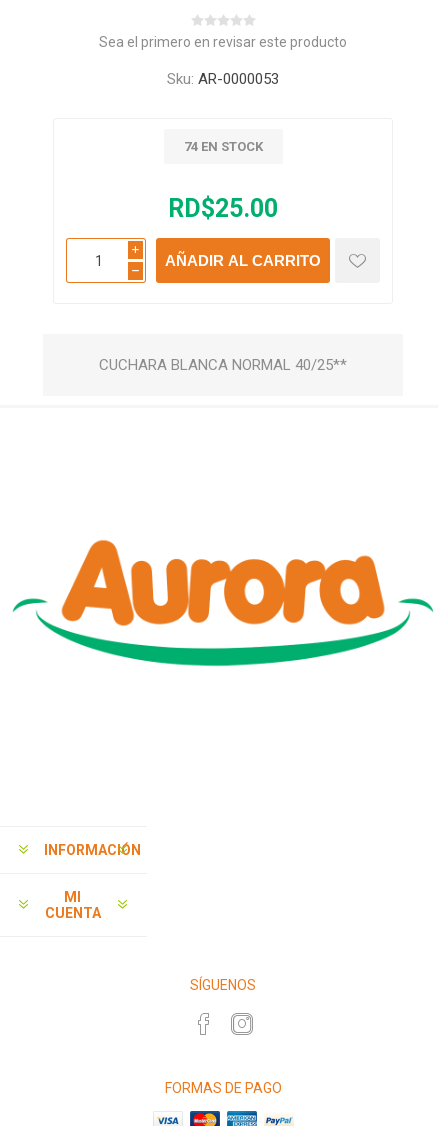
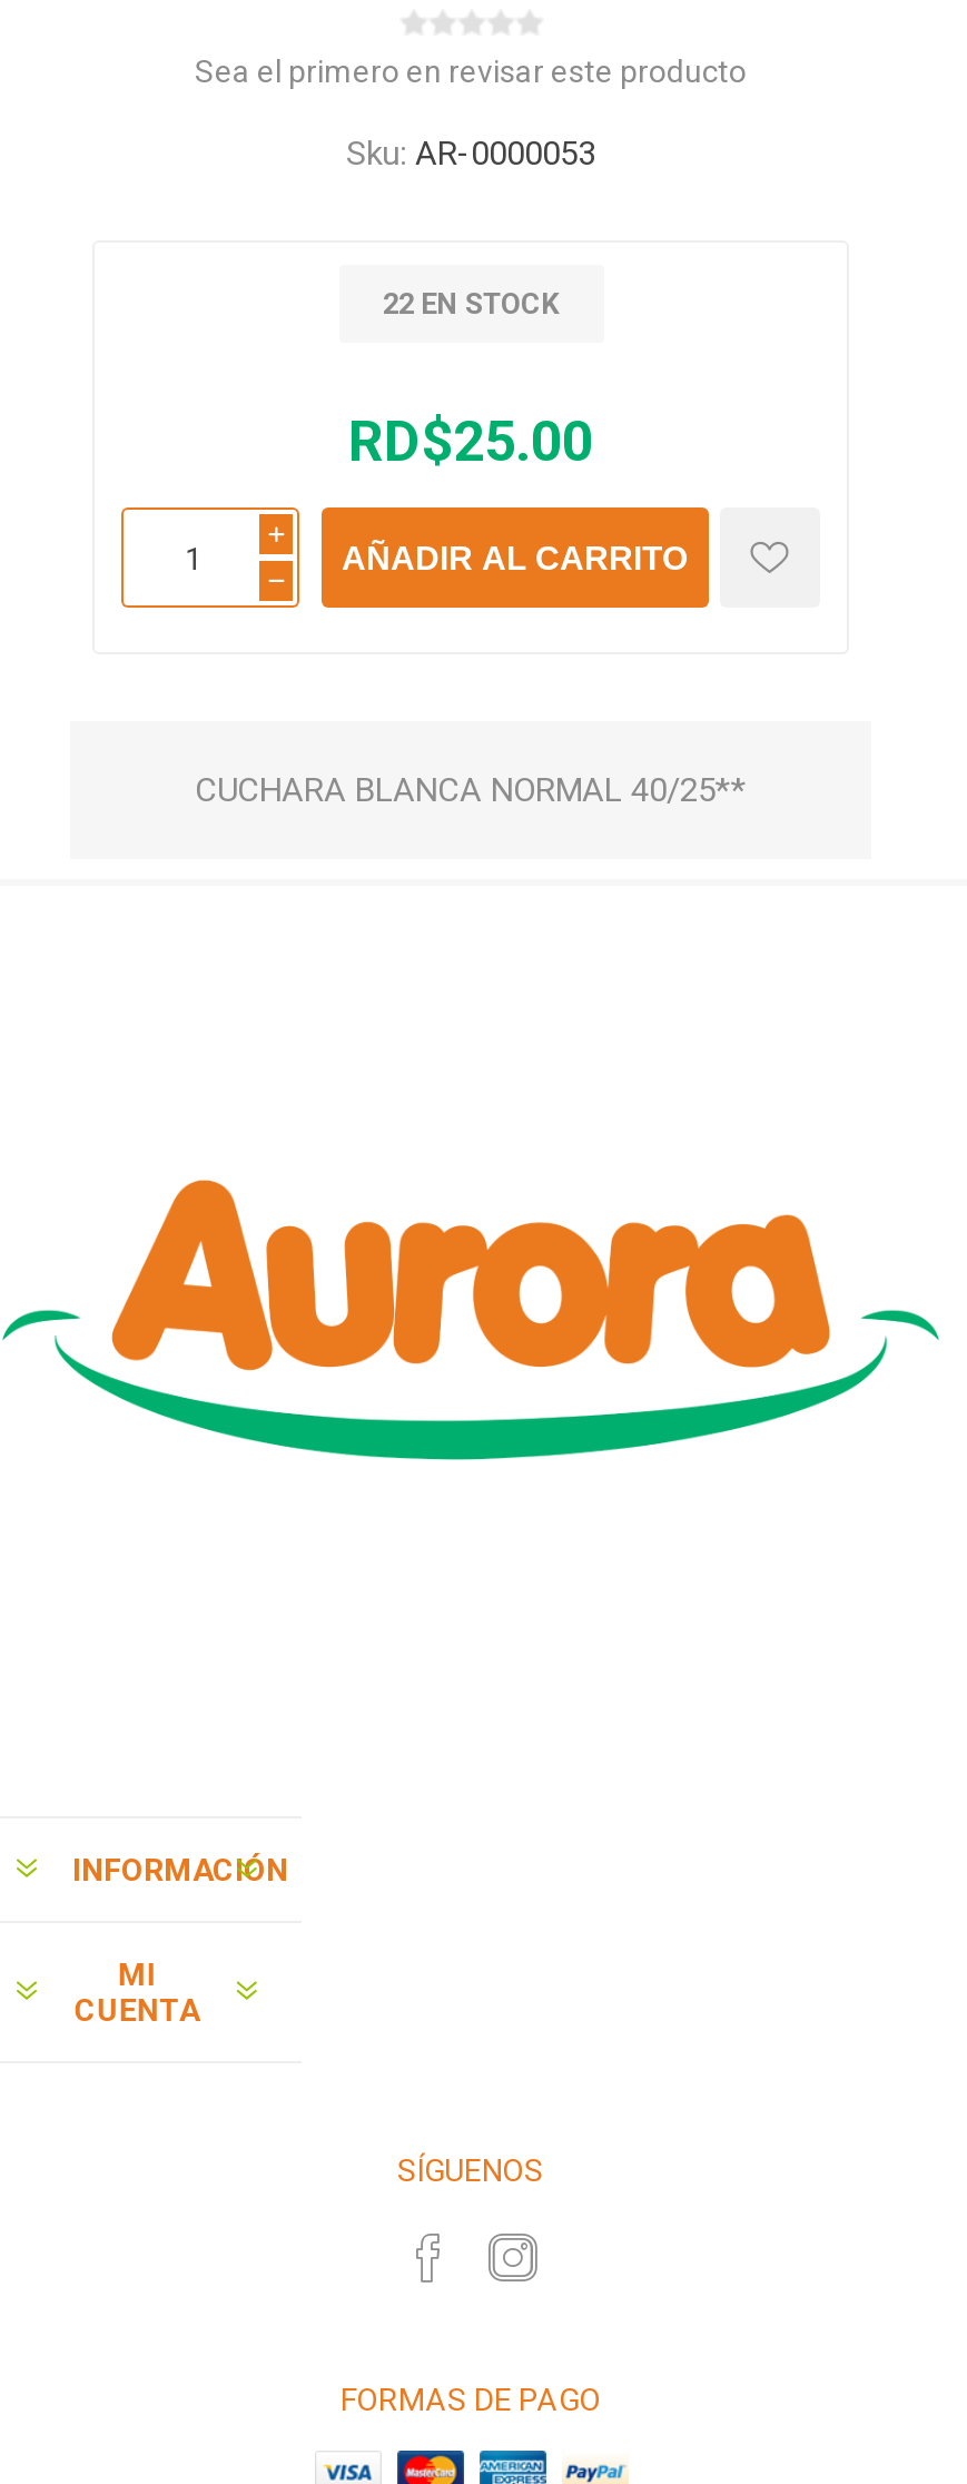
- 74 EN STOCK
+ 22 EN STOCK
